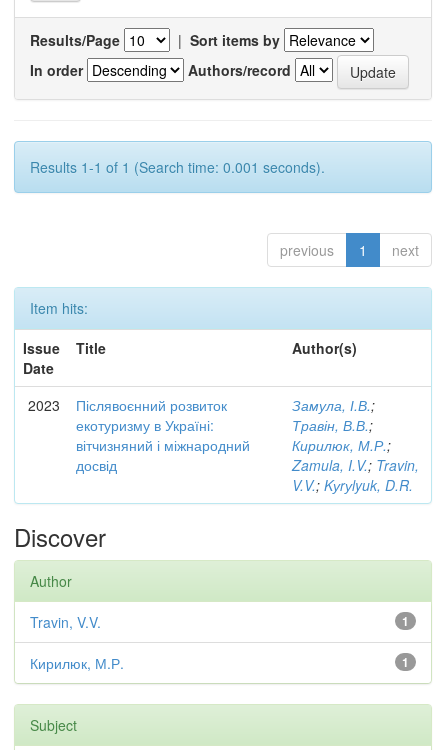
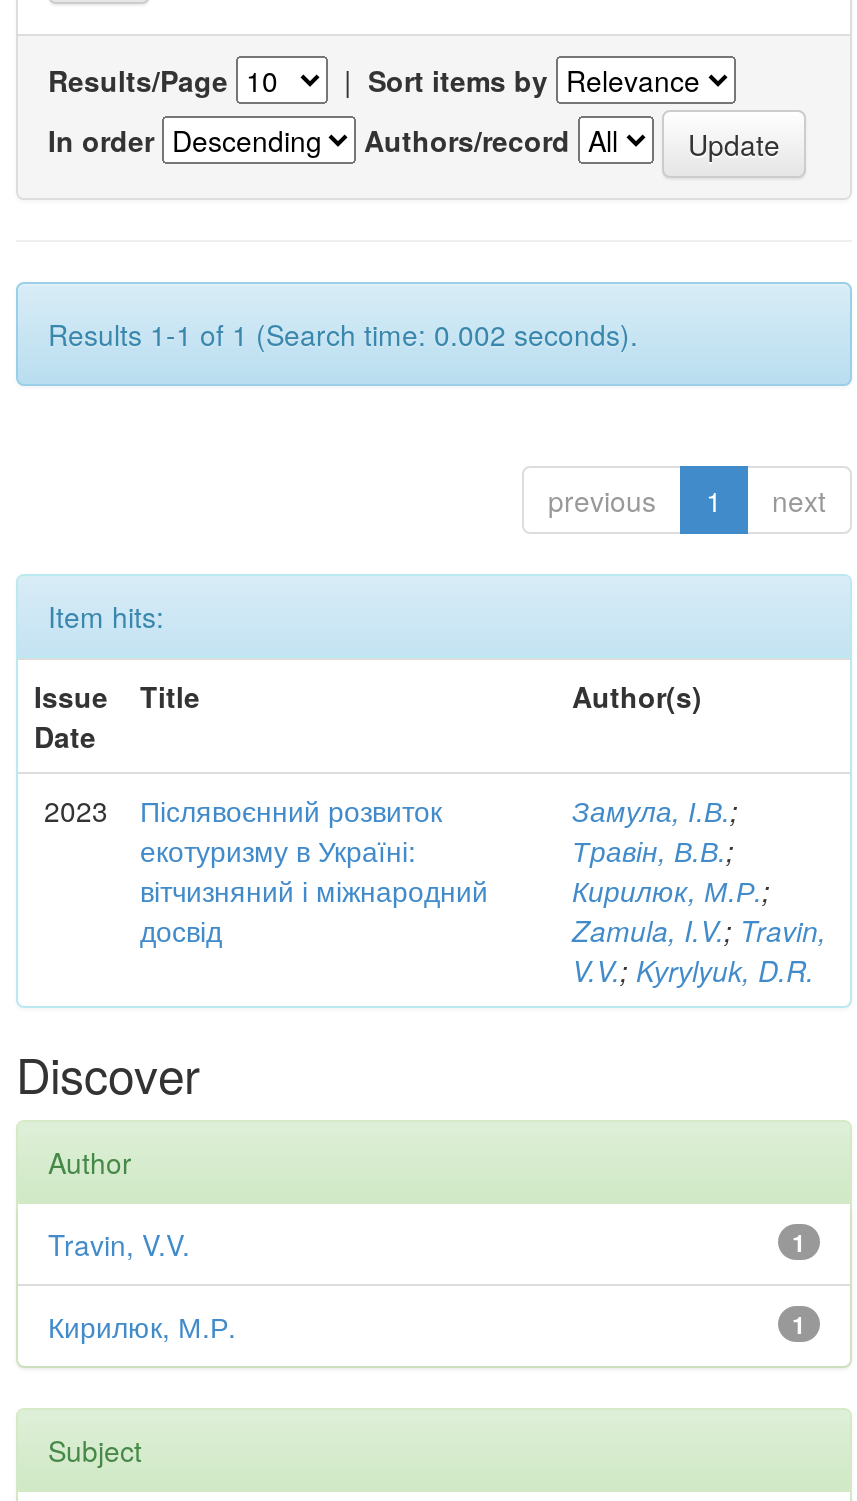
- Results 1-1 of 1 (Search time: 0.001 seconds).
+ Results 1-1 of 1 (Search time: 0.002 seconds).
